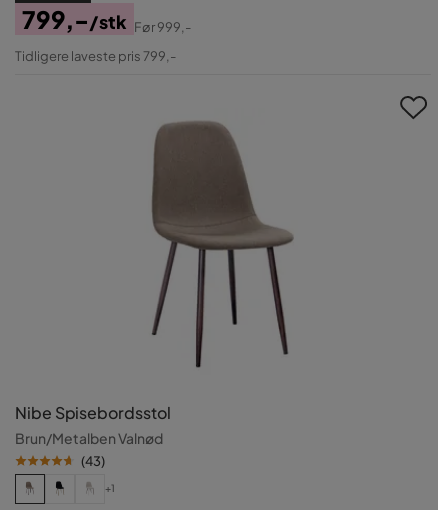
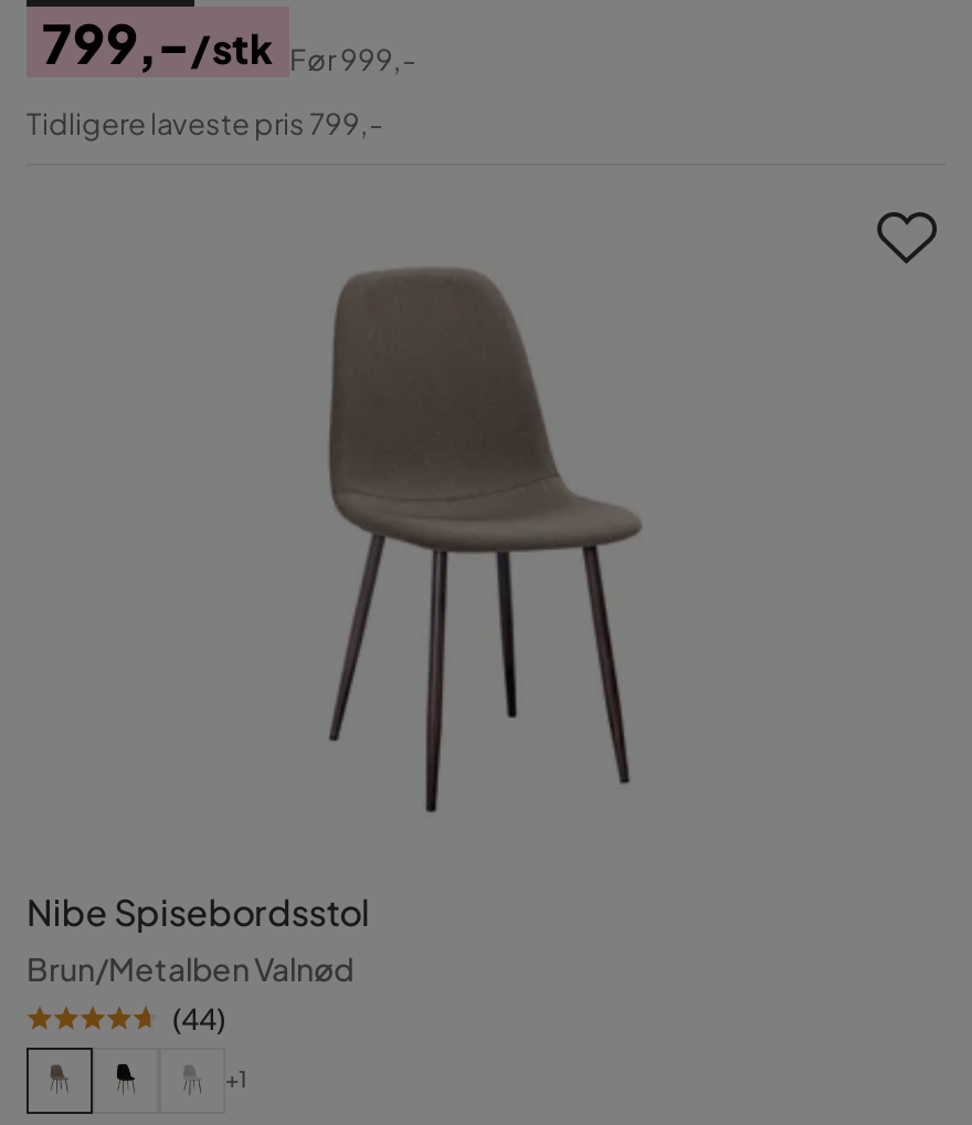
- (43)
+ (44)
